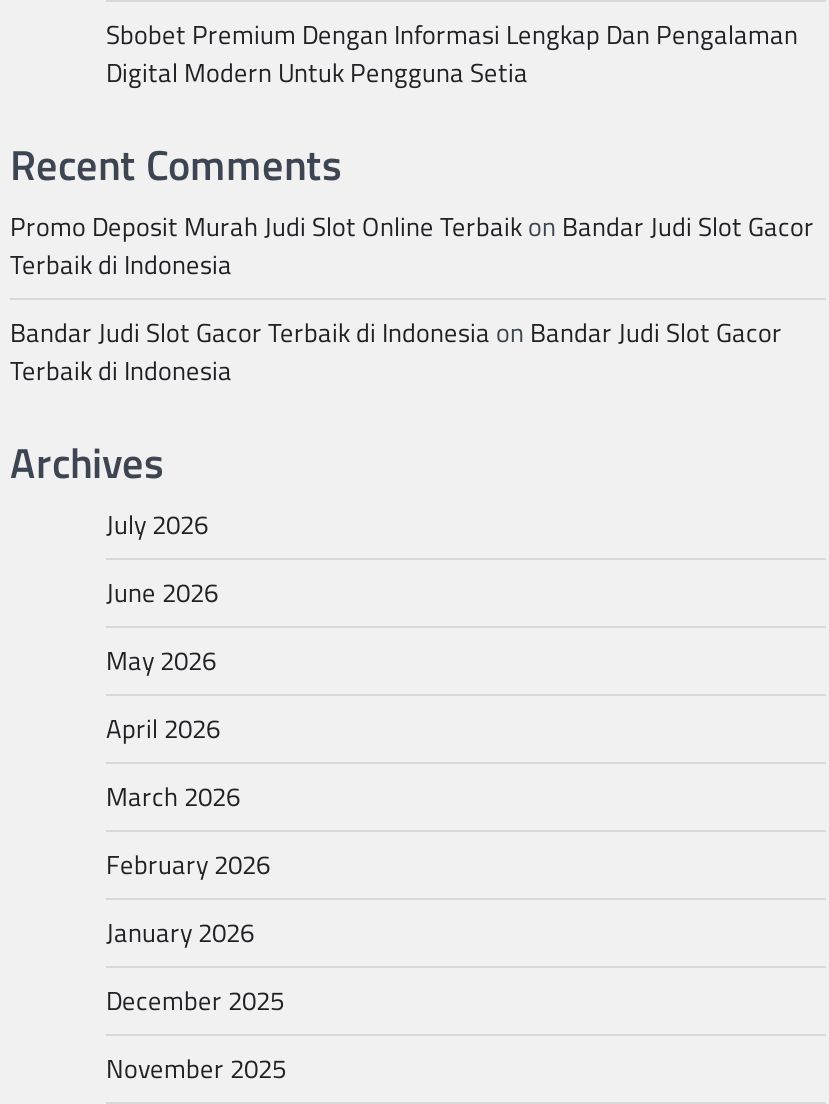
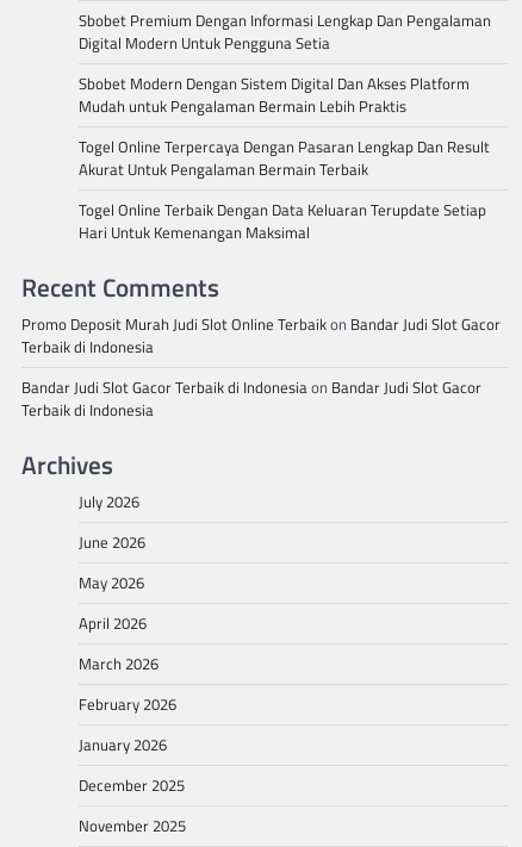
+ Sbobet Modern Dengan Sistem Digital Dan Akses Platform
+ Mudah untuk Pengalaman Bermain Lebih Praktis
+ Togel Online Terpercaya Dengan Pasaran Lengkap Dan Result
+ Akurat Untuk Pengalaman Bermain Terbaik
+ Togel Online Terbaik Dengan Data Keluaran Terupdate Setiap
+ Hari Untuk Kemenangan Maksimal
